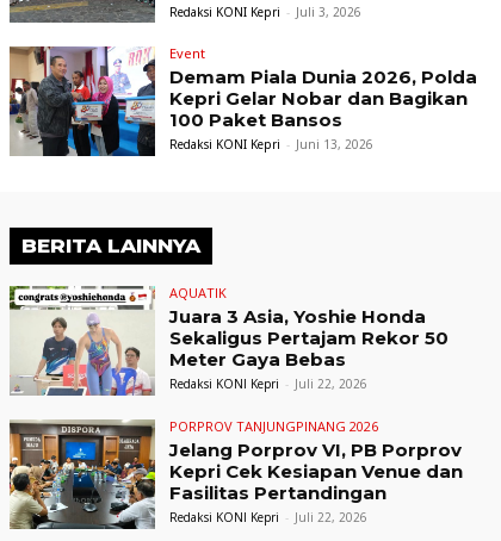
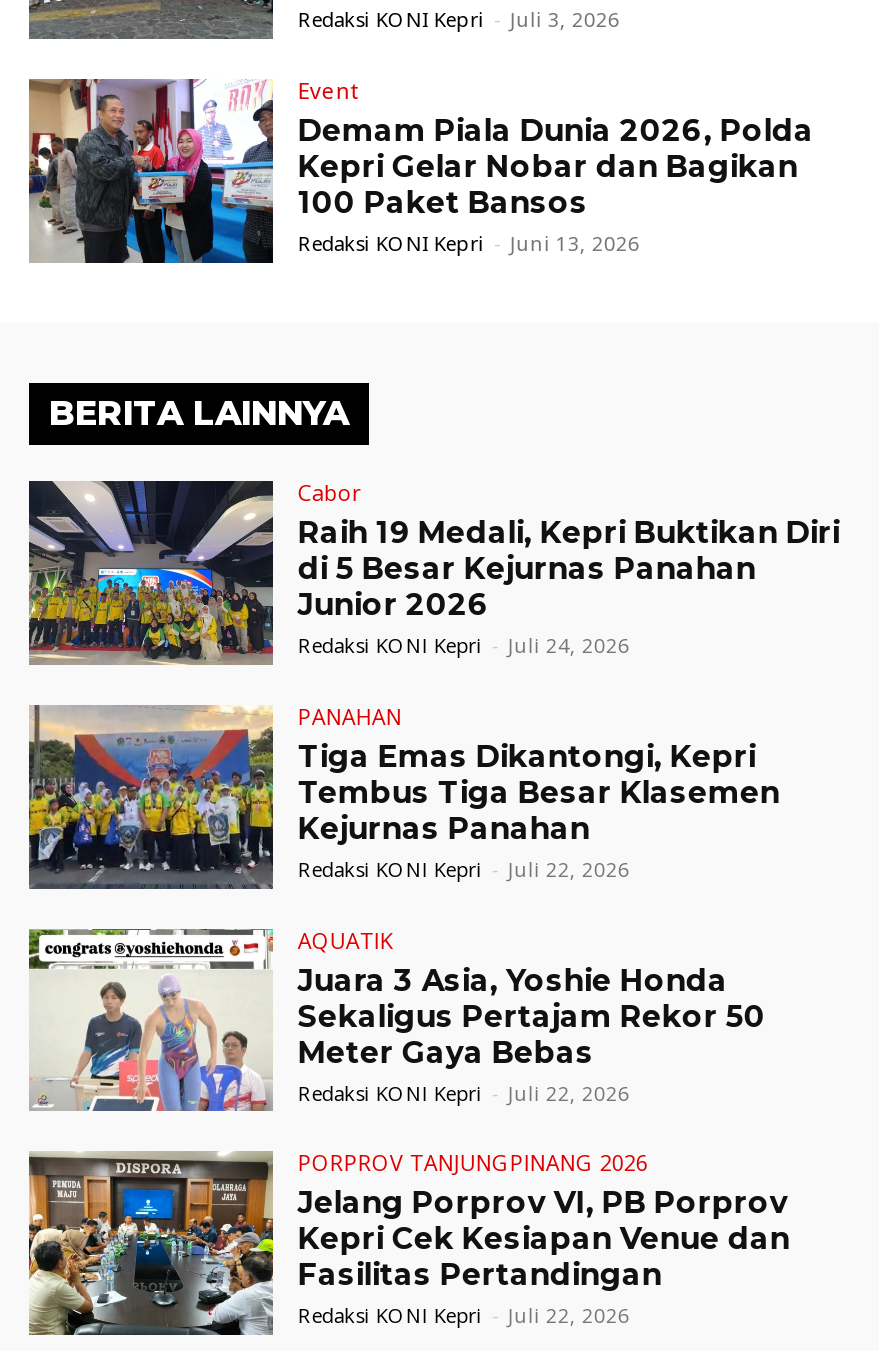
+ [image]
+ Cabor
+ Raih 19 Medali, Kepri Buktikan Diri
+ di 5 Besar Kejurnas Panahan
+ Junior 2026
+ Redaksi KONI Kepri - Juli 24, 2026
+ PANAHAN
+ Tiga Emas Dikantongi, Kepri
+ Tembus Tiga Besar Klasemen
+ Kejurnas Panahan
+ Redaksi KONI Kepri - Juli 22, 2026

+ [image]
